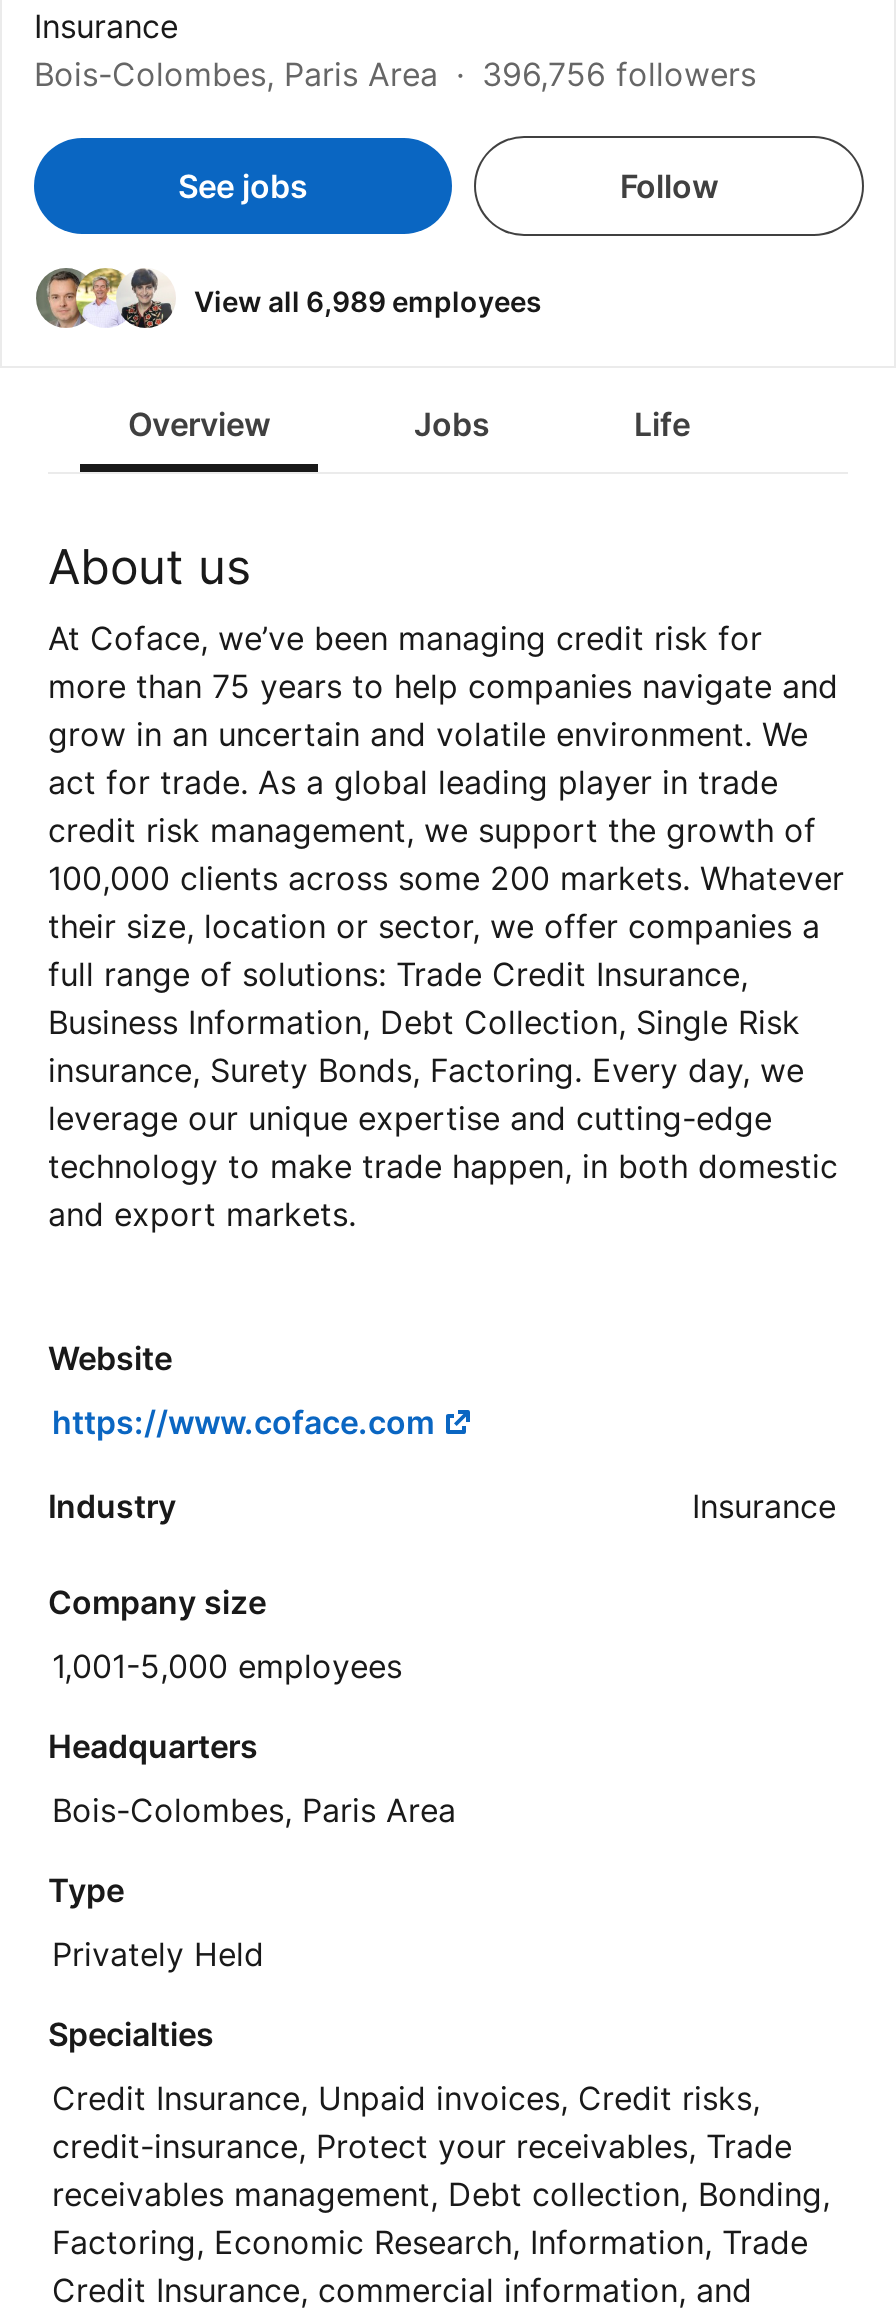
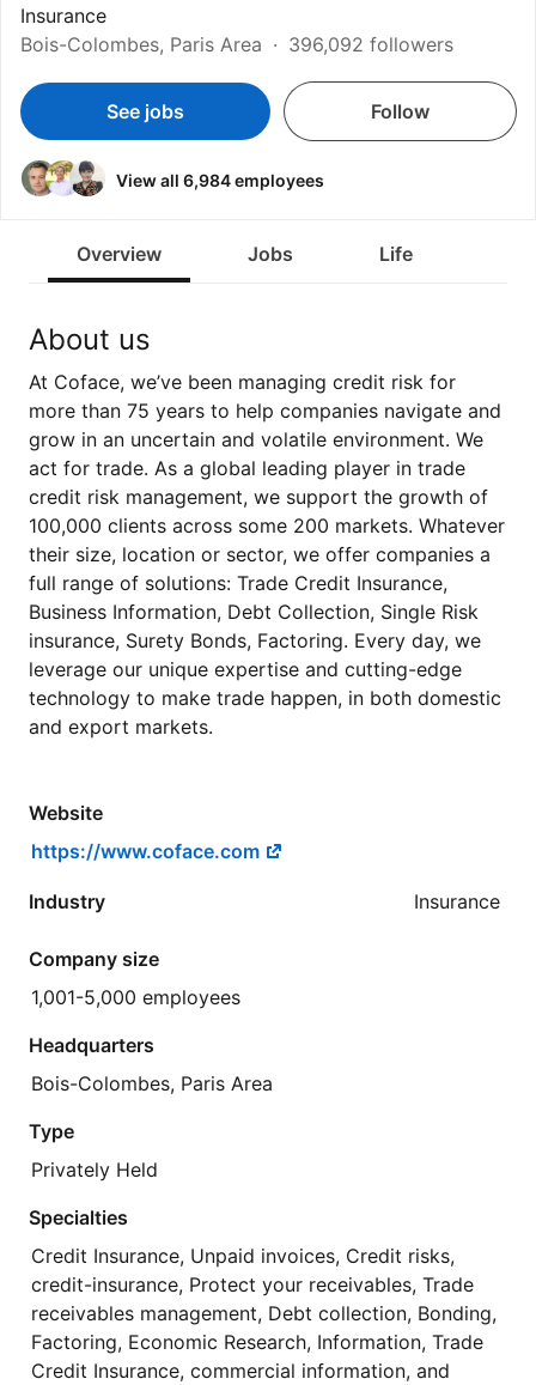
- Bois-Colombes, Paris Area 396,756 followers
+ Bois-Colombes, Paris Area 396,092 followers

- View all 6,989 employees
+ View all 6,984 employees
